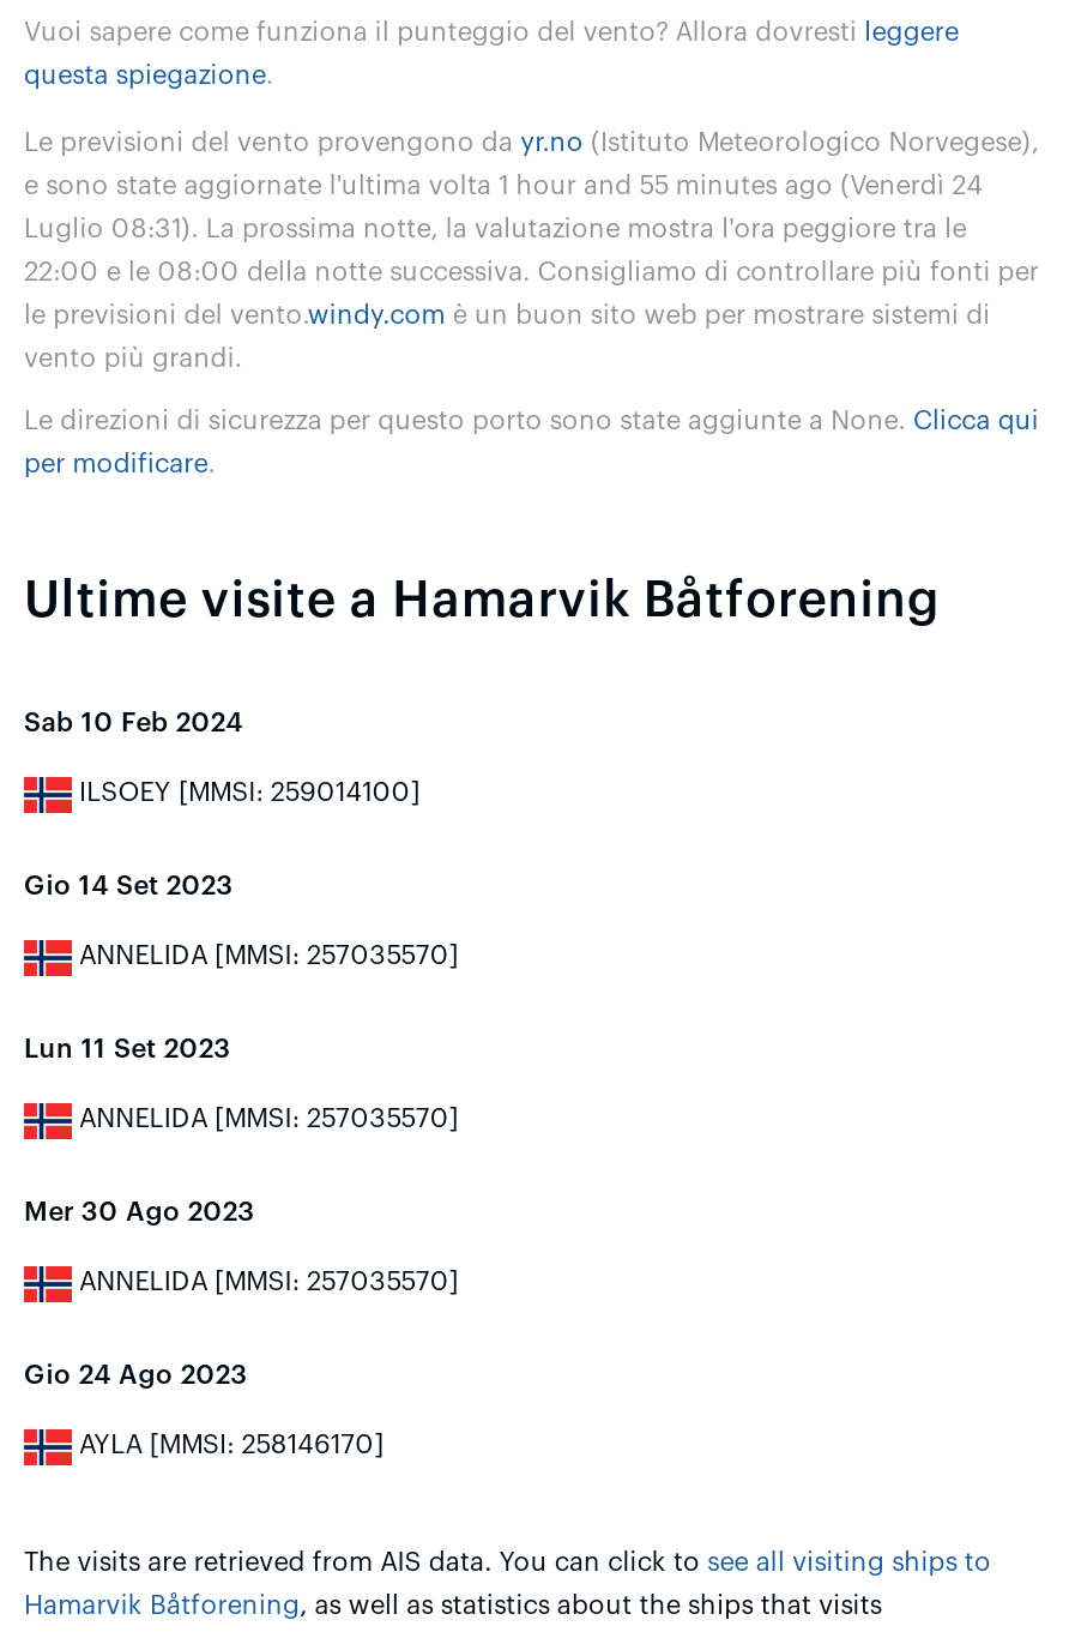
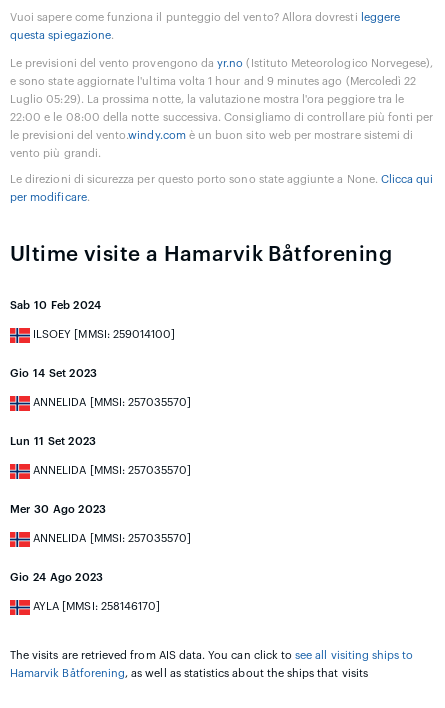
- e sono state aggiornate l'ultima volta 1 hour and 55 minutes ago (Venerdì 24
+ e sono state aggiornate l'ultima volta 1 hour and 9 minutes ago (Mercoledì 22

- Luglio 08:31). La prossima notte, la valutazione mostra l'ora peggiore tra le
+ Luglio 05:29). La prossima notte, la valutazione mostra l'ora peggiore tra le
